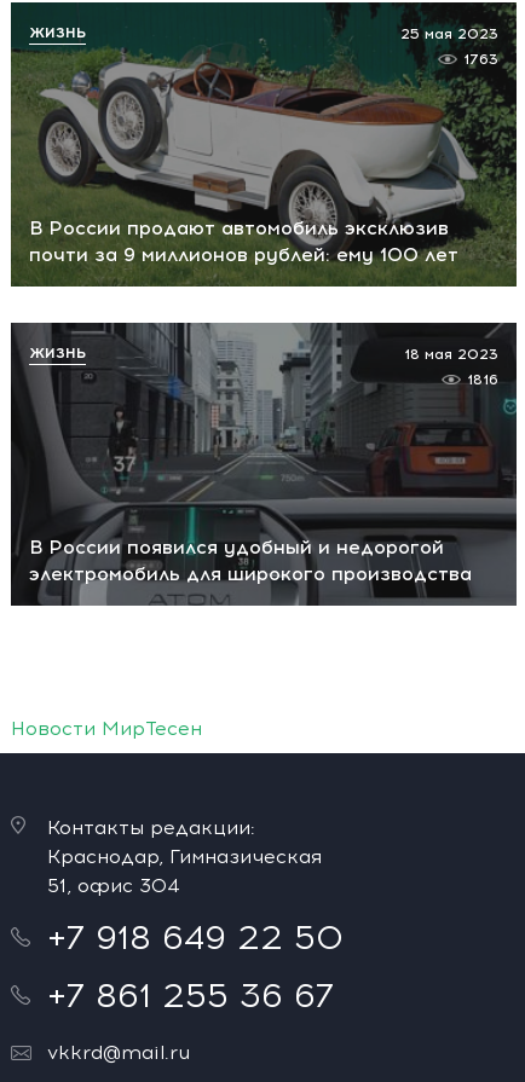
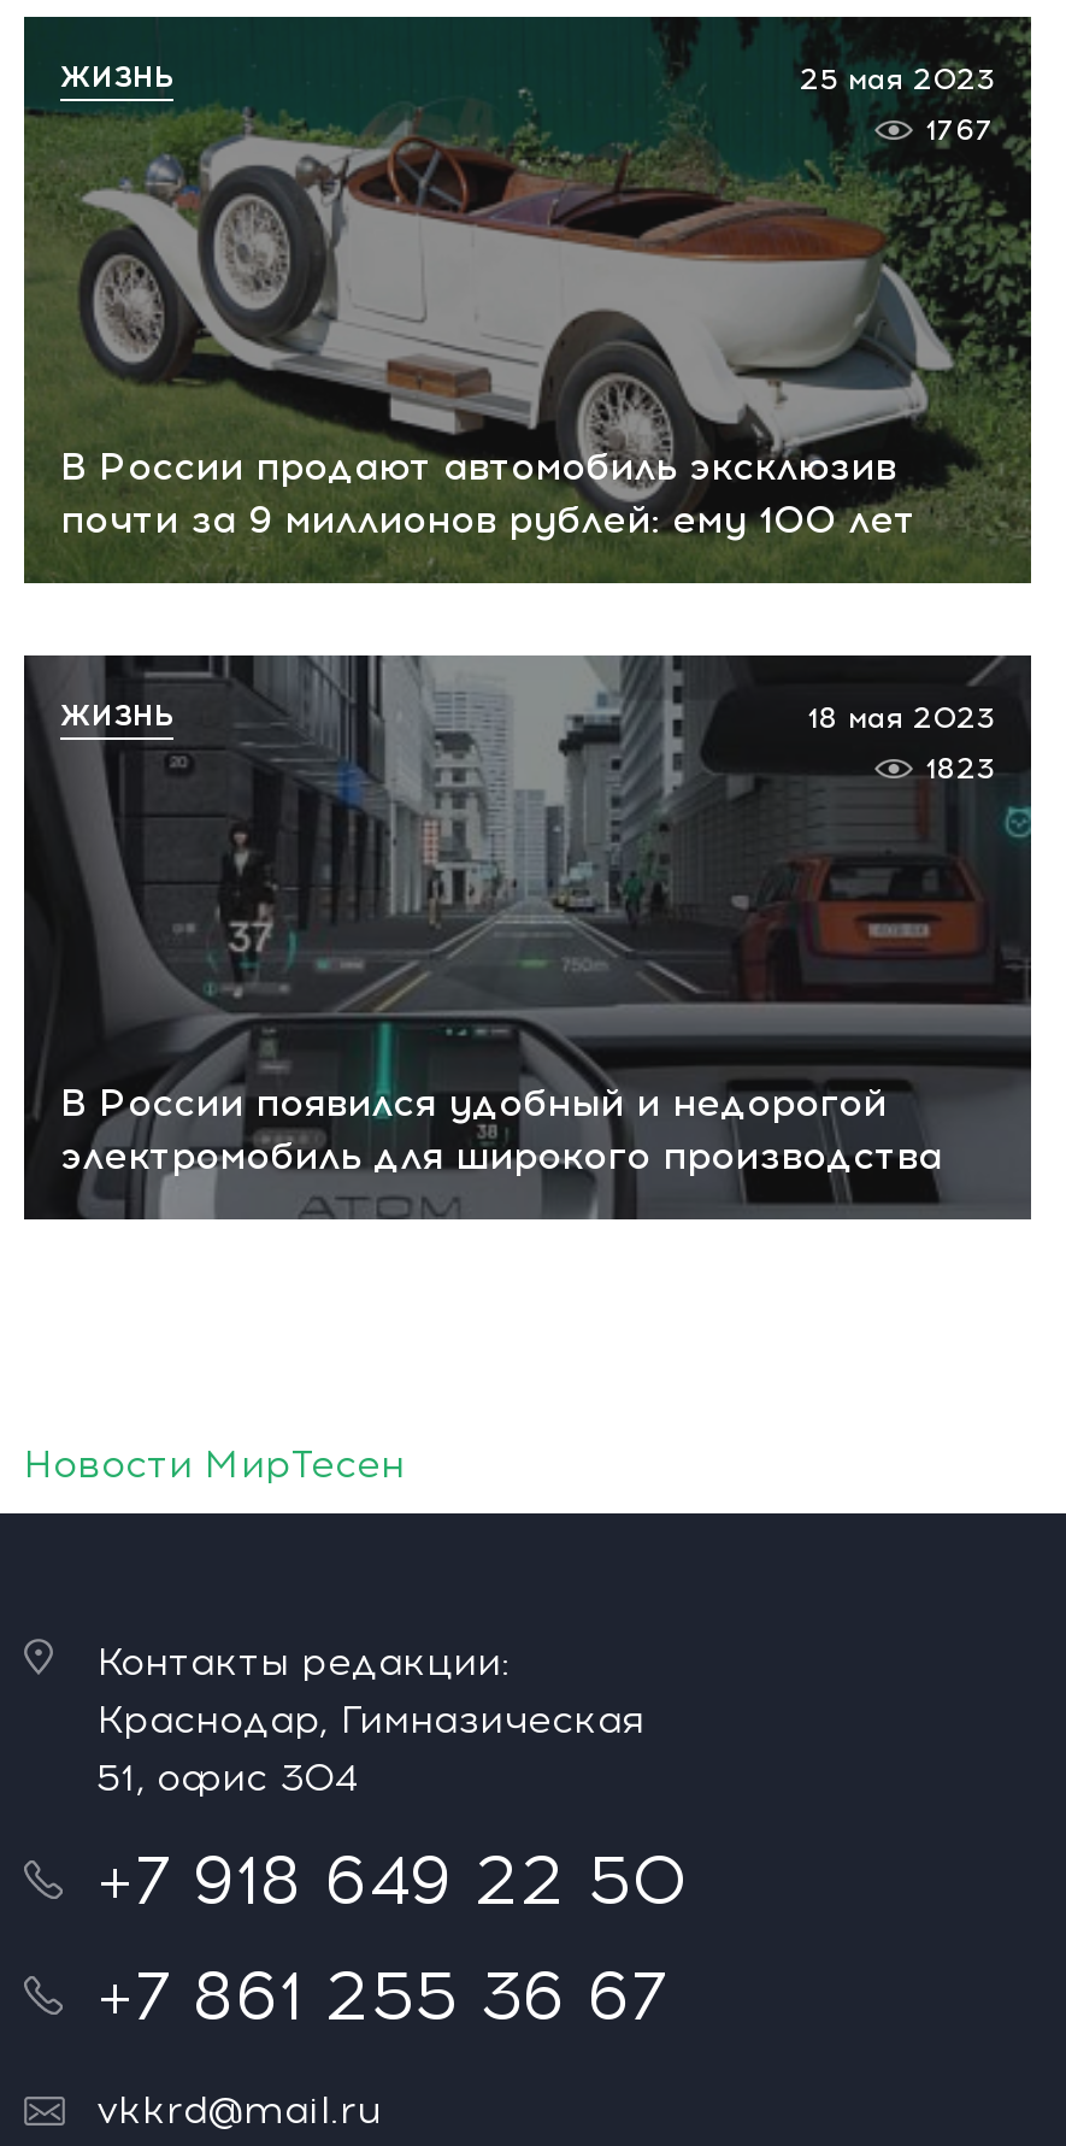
- 1763
+ 1767

- 1816
+ 1823
